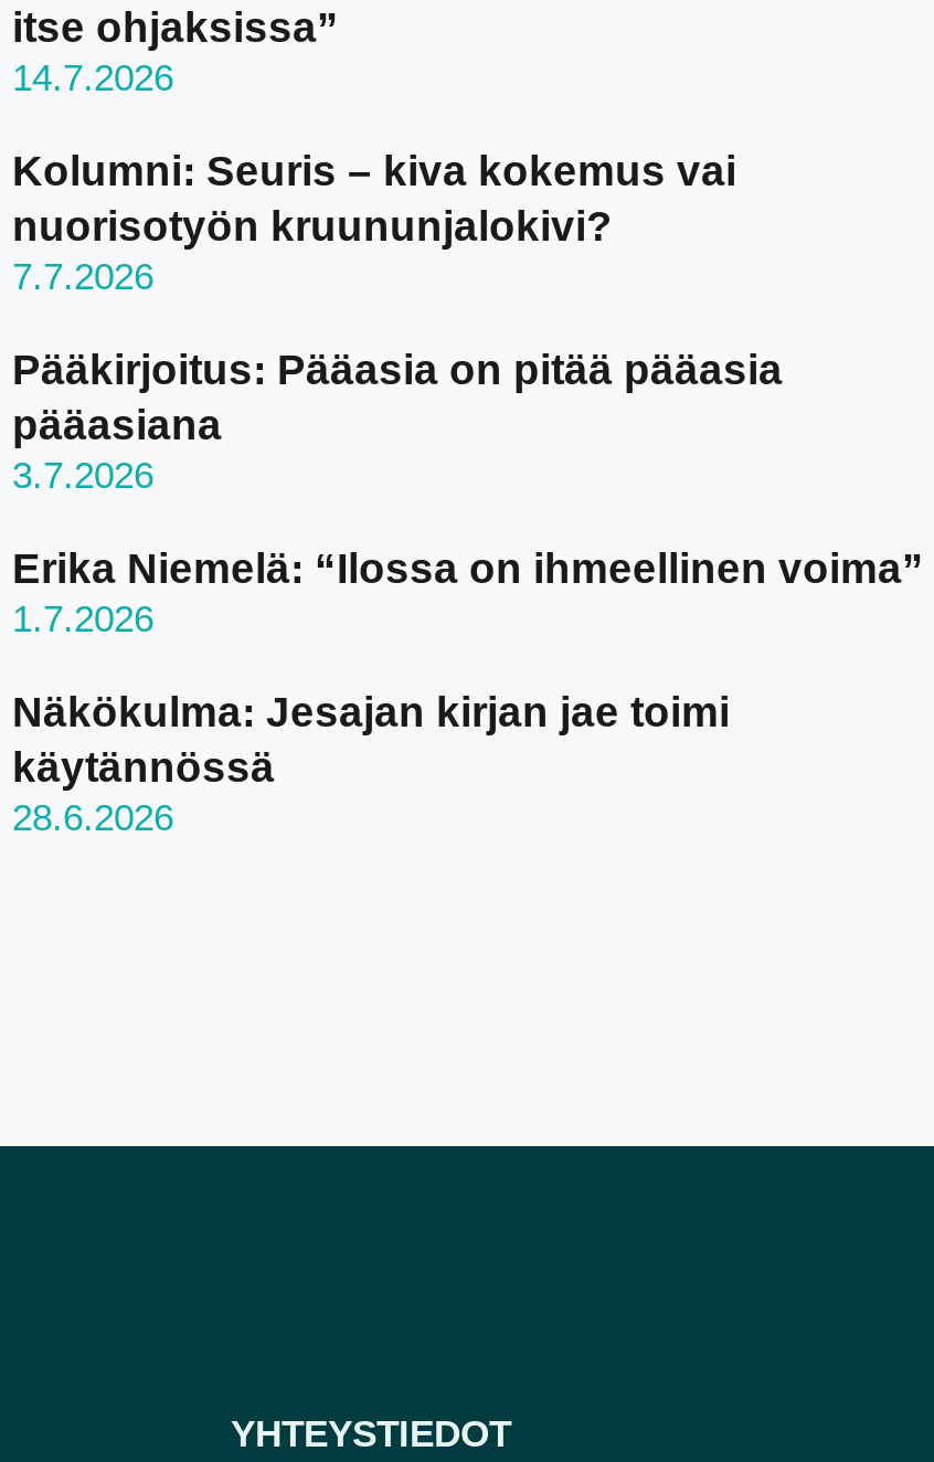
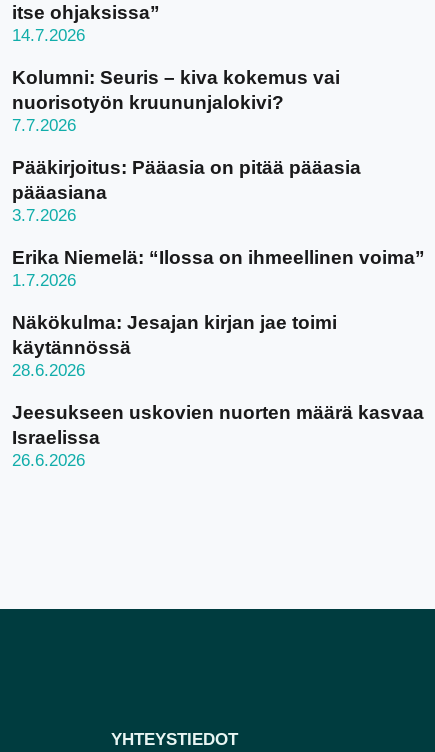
+ Jeesukseen uskovien nuorten määrä kasvaa
+ Israelissa
+ 26.6.2026
